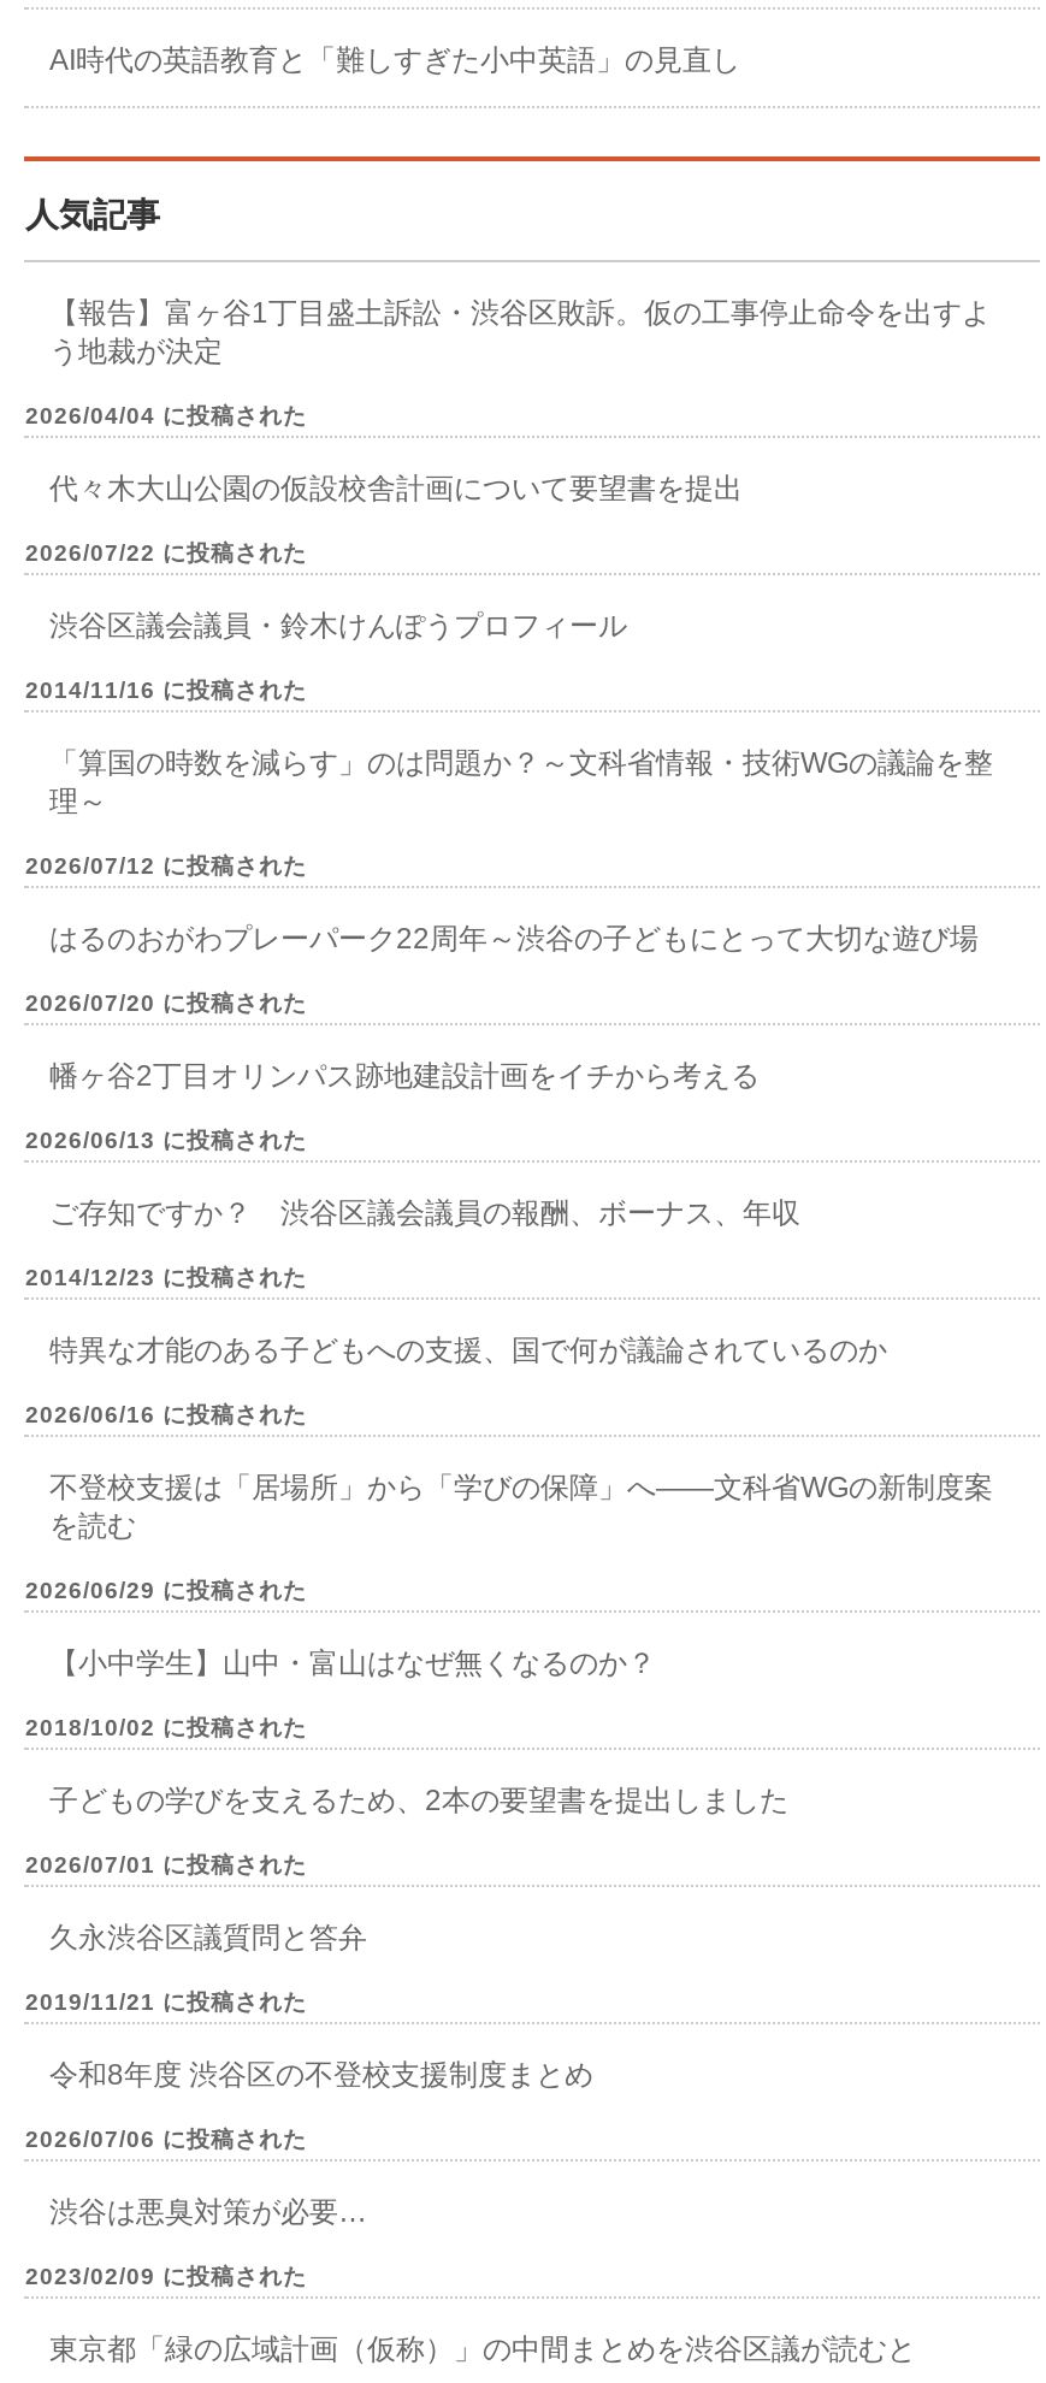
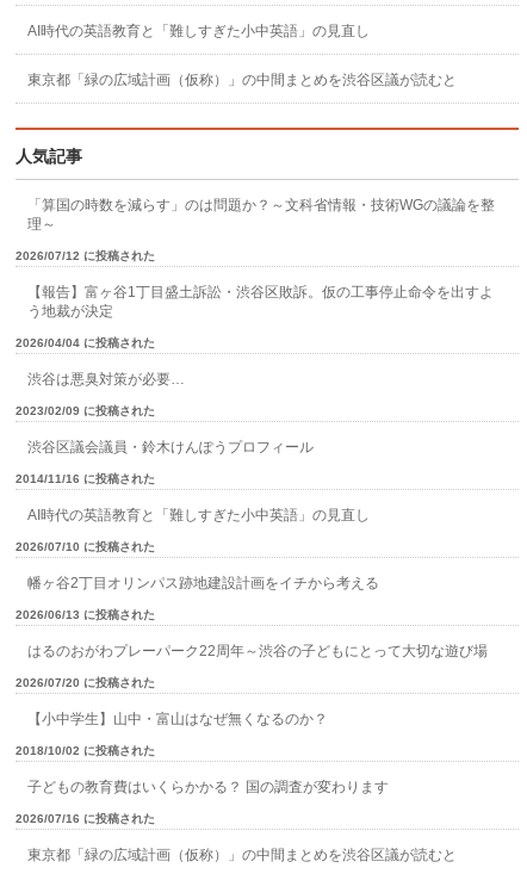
+ 東京都「緑の広域計画（仮称）」の中間まとめを渋谷区議が読むと

moved down: 人気記事

moved down: 【報告】富ヶ谷1丁目盛土訴訟・渋谷区敗訴。仮の工事停止命令を出すよ | う地裁が決定 | 2026/04/04 に投稿された

- 代々木大山公園の仮設校舎計画について要望書を提出
- 2026/07/22 に投稿された

moved down: 渋谷区議会議員・鈴木けんぽうプロフィール | 2014/11/16 に投稿された

moved down: 幡ヶ谷2丁目オリンパス跡地建設計画をイチから考える | 2026/06/13 に投稿された | はるのおがわプレーパーク22周年～渋谷の子どもにとって大切な遊び場 | 2026/07/20 に投稿された | 【小中学生】山中・富山はなぜ無くなるのか？ | 2018/10/02 に投稿された

- ご存知ですか？ 渋谷区議会議員の報酬、ボーナス、年収
- 2014/12/23 に投稿された
- 特異な才能のある子どもへの支援、国で何が議論されているのか
- 2026/06/16 に投稿された
- 不登校支援は「居場所」から「学びの保障」へ――文科省WGの新制度案
- を読む
- 2026/06/29 に投稿された
- 子どもの学びを支えるため、2本の要望書を提出しました
- 2026/07/01 に投稿された
- 久永渋谷区議質問と答弁
- 2019/11/21 に投稿された
- 令和8年度 渋谷区の不登校支援制度まとめ
- 2026/07/06 に投稿された

moved up: 渋谷は悪臭対策が必要… | 2023/02/09 に投稿された

+ AI時代の英語教育と「難しすぎた小中英語」の見直し
+ 2026/07/10 に投稿された
+ 子どもの教育費はいくらかかる？ 国の調査が変わります
+ 2026/07/16 に投稿された
